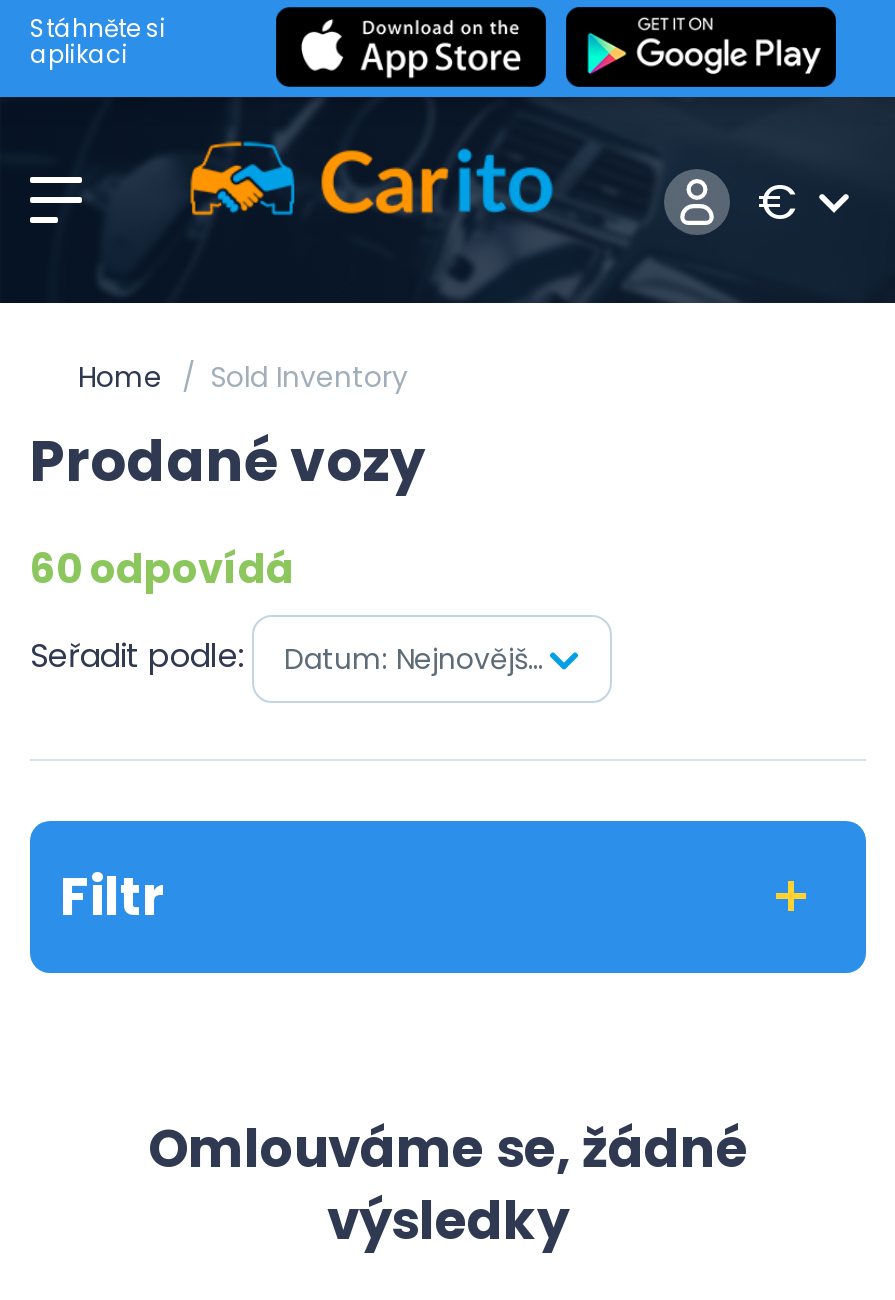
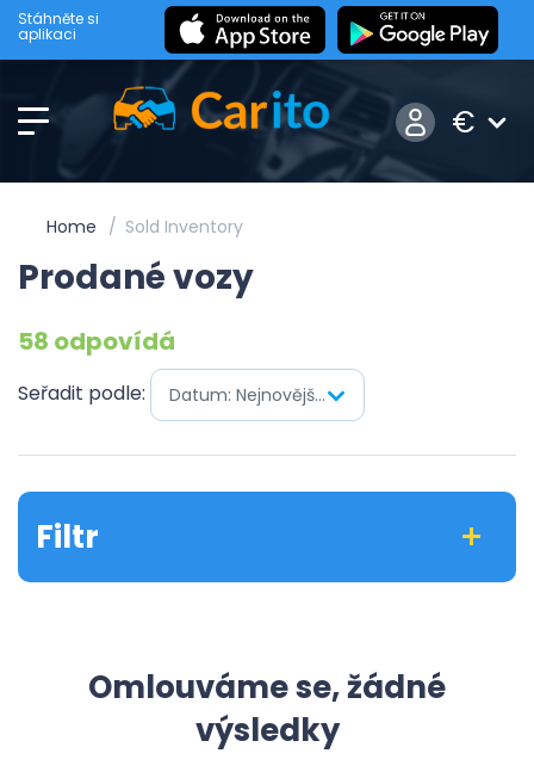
- 60 odpovídá
+ 58 odpovídá
